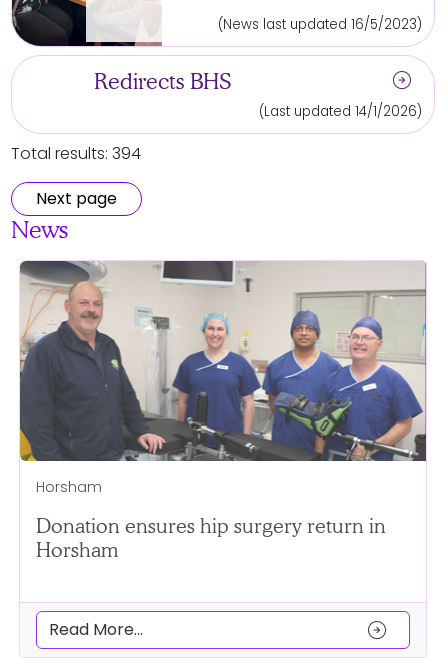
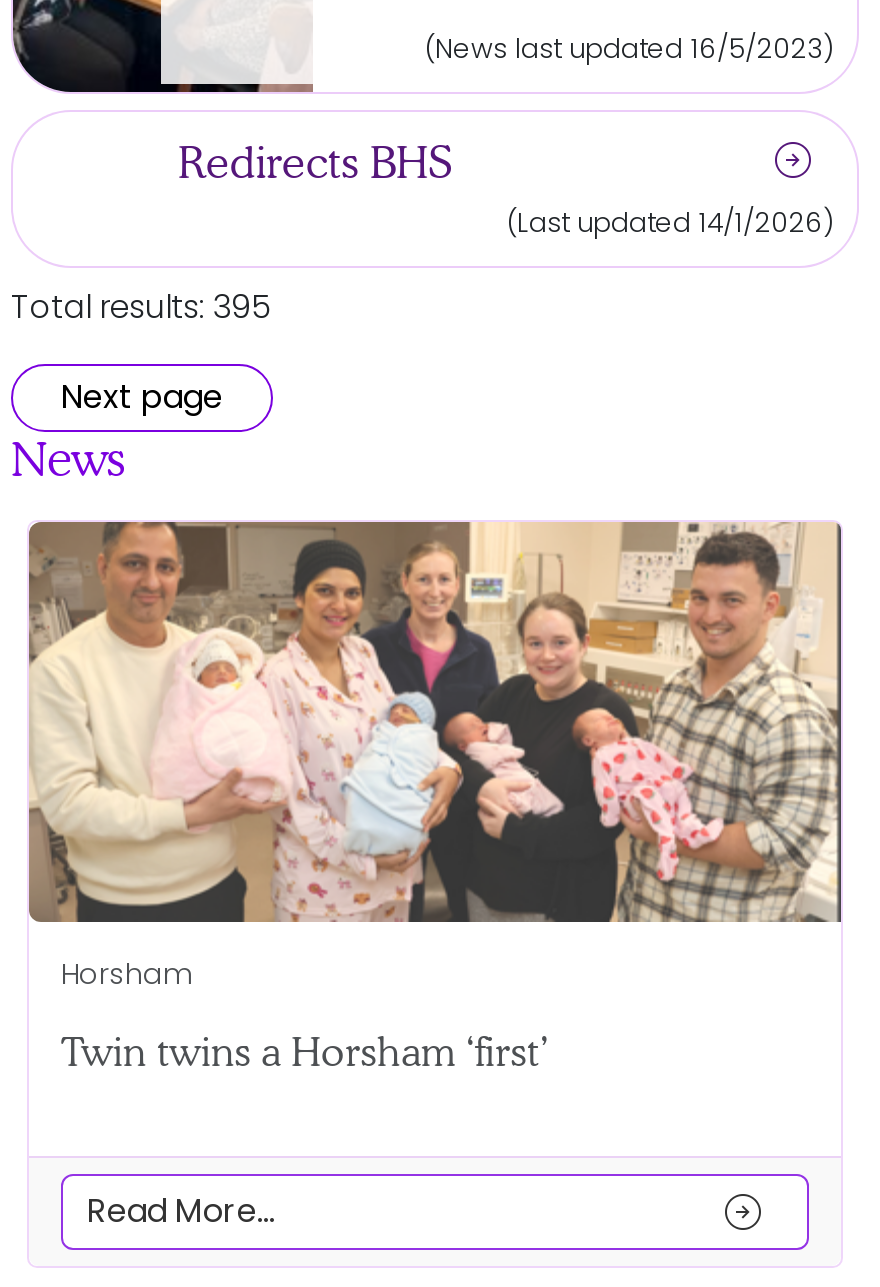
- Total results: 394
+ Total results: 395

- [image]
+ [image]

- Donation ensures hip surgery return in
- Horsham
+ Twin twins a Horsham ‘first’
